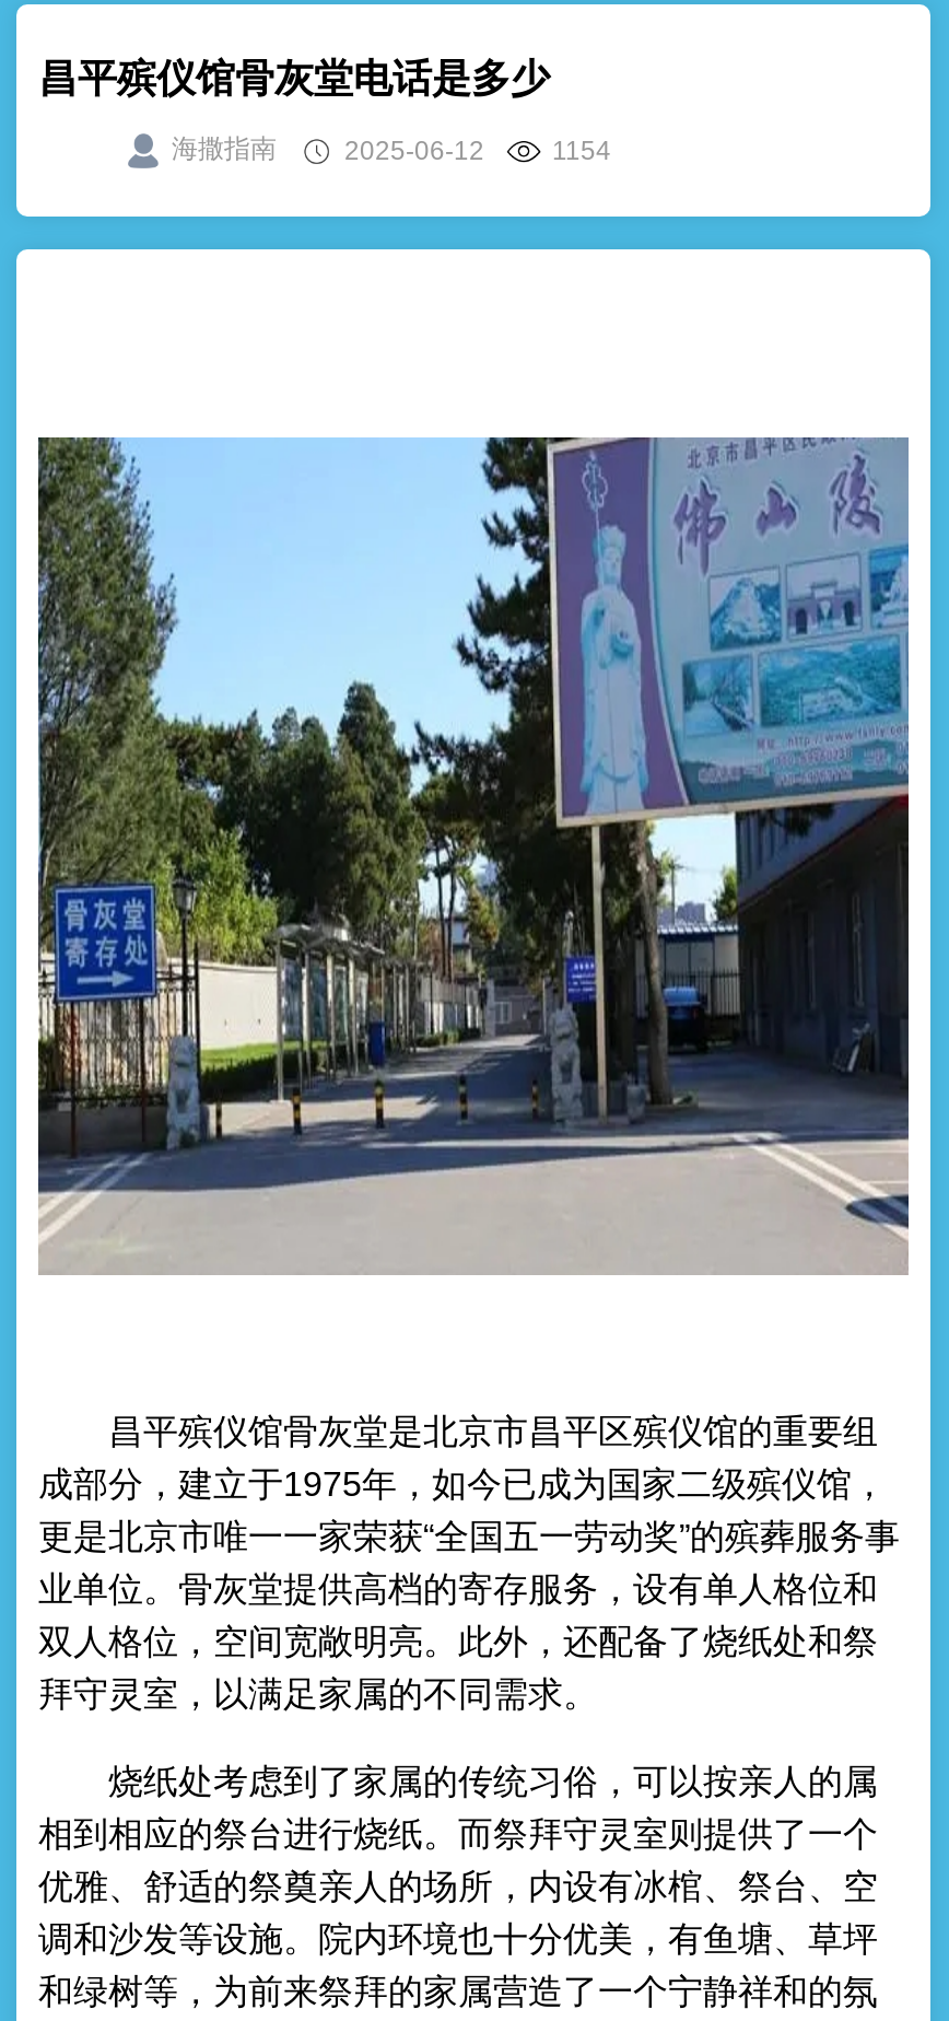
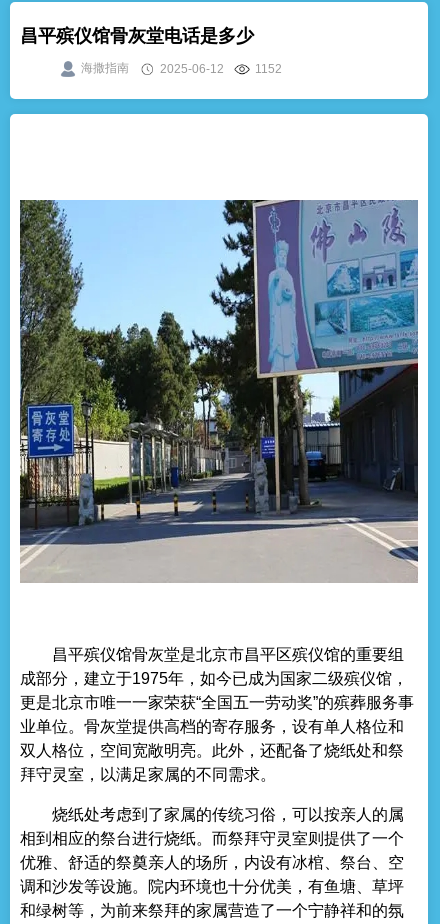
- 1154
+ 1152
